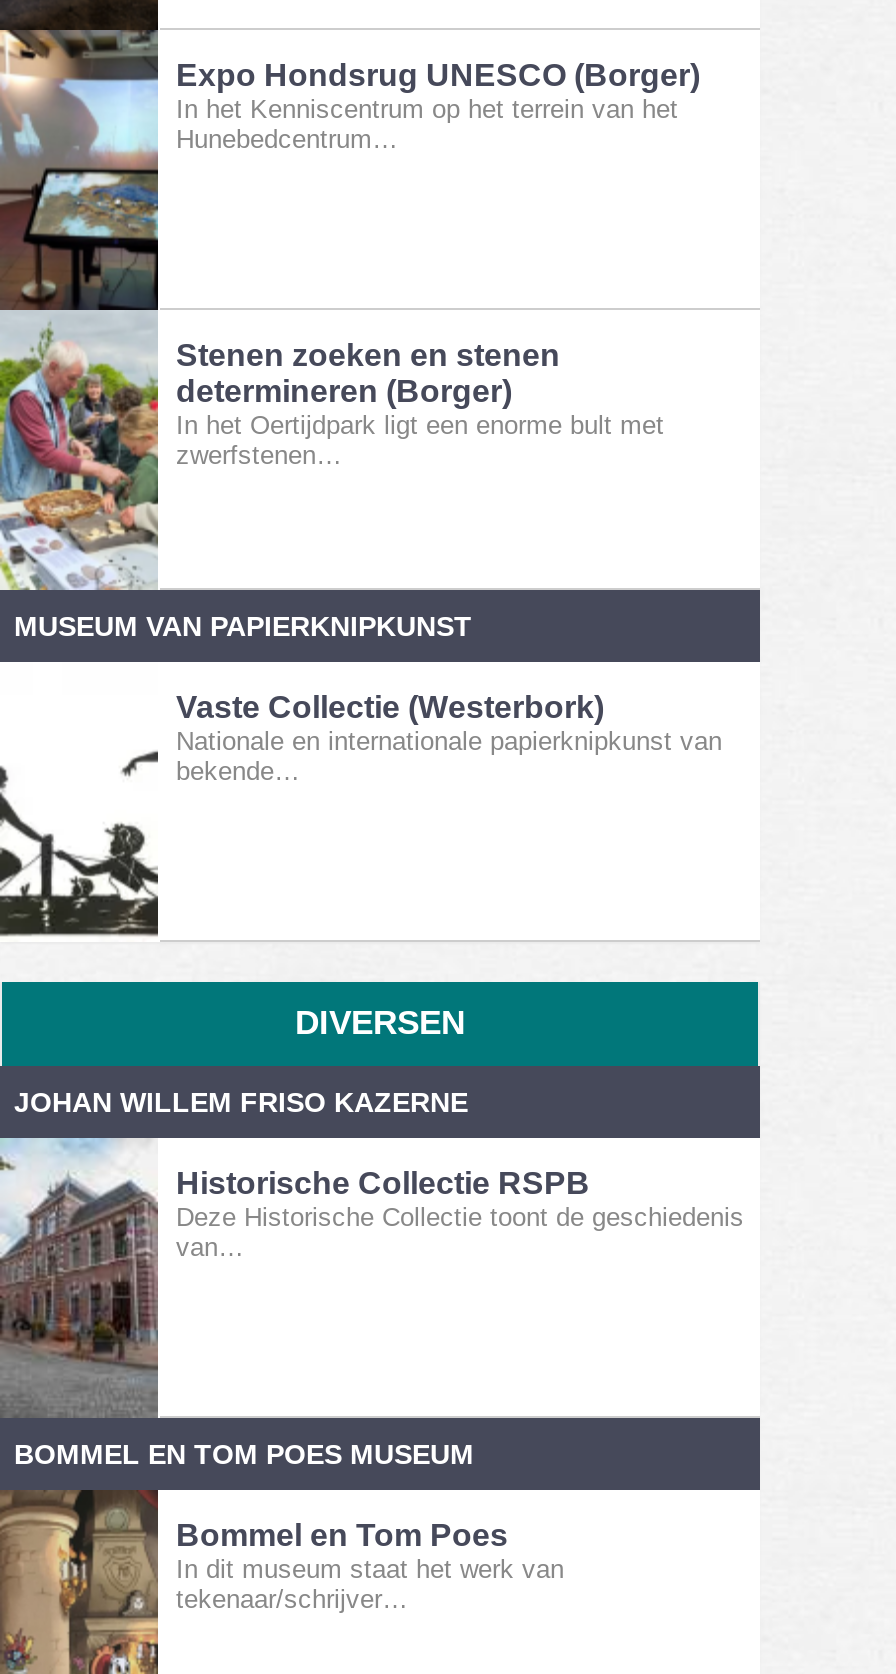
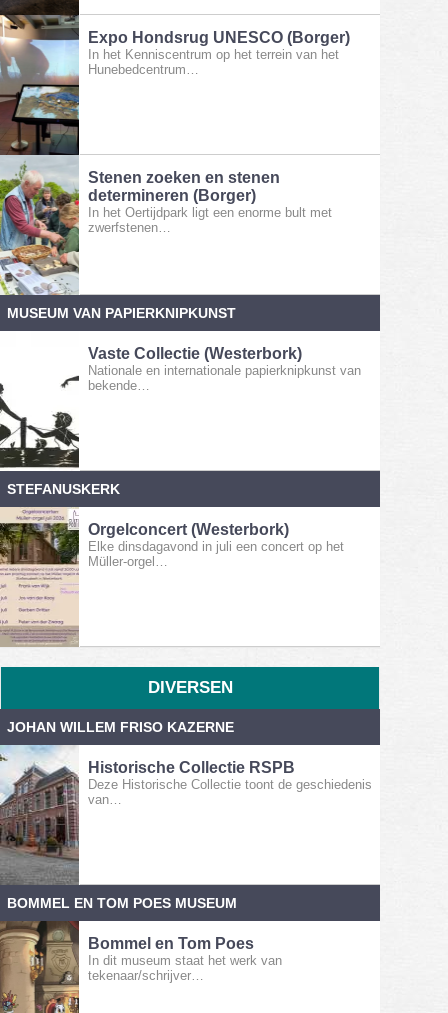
+ [image]
+ STEFANUSKERK
+ Orgelconcert (Westerbork)
+ Elke dinsdagavond in juli een concert op het
+ Müller-orgel…
